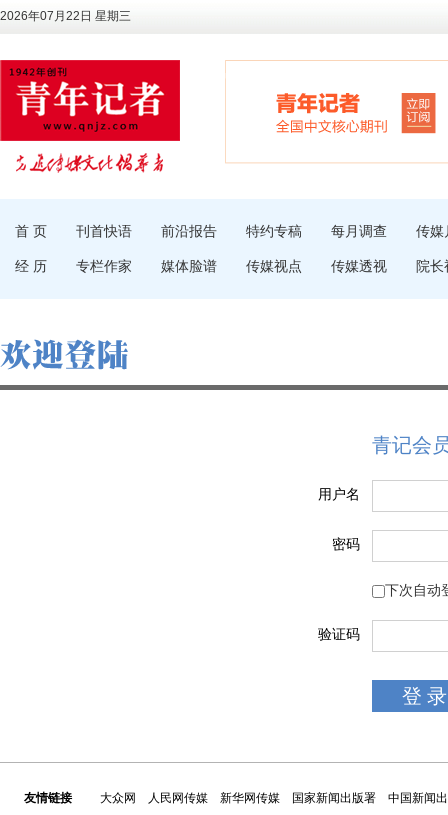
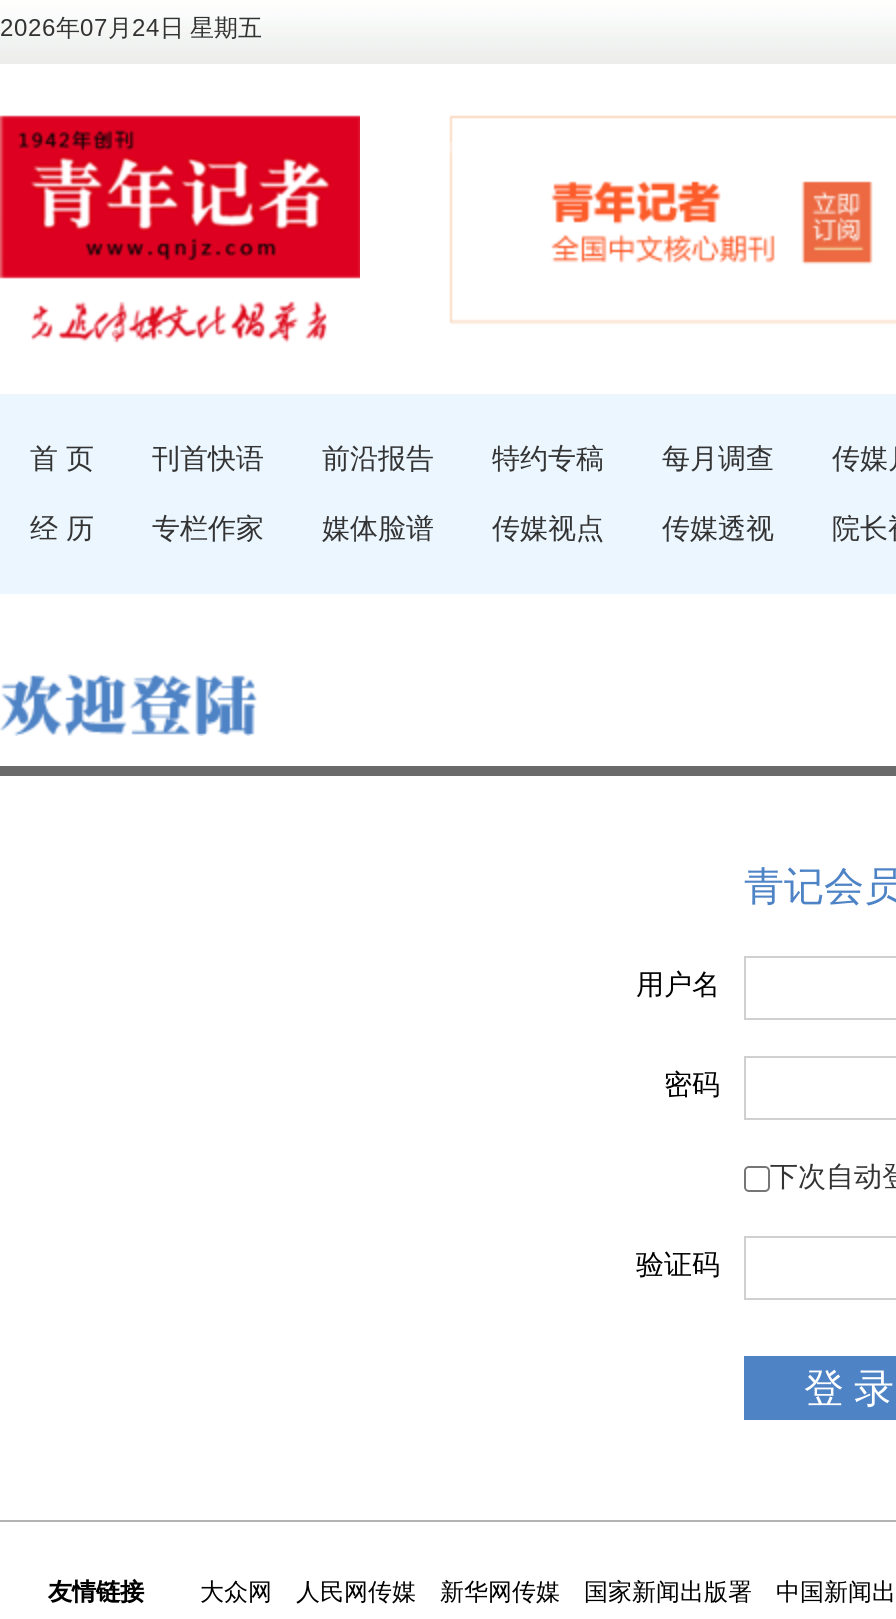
- 2026年07月22日 星期三
+ 2026年07月24日 星期五
